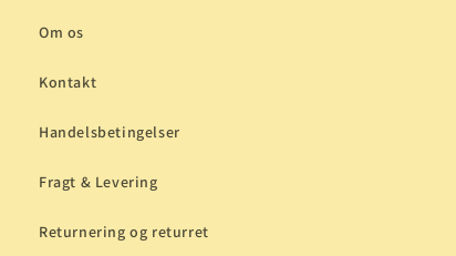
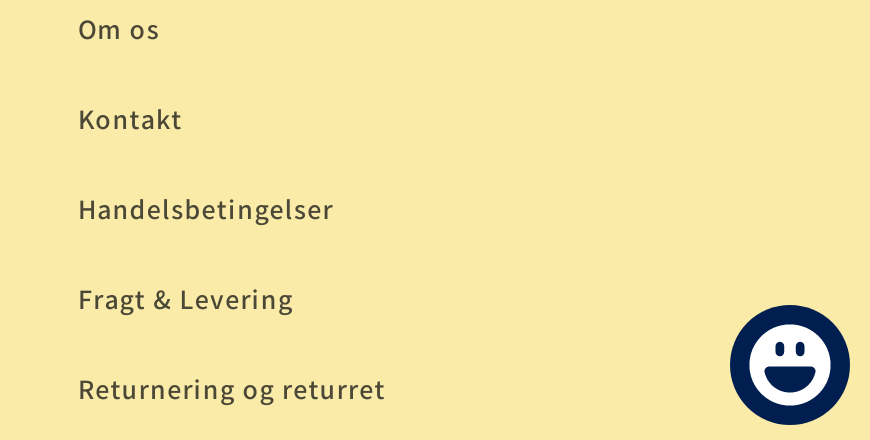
+ [image]
